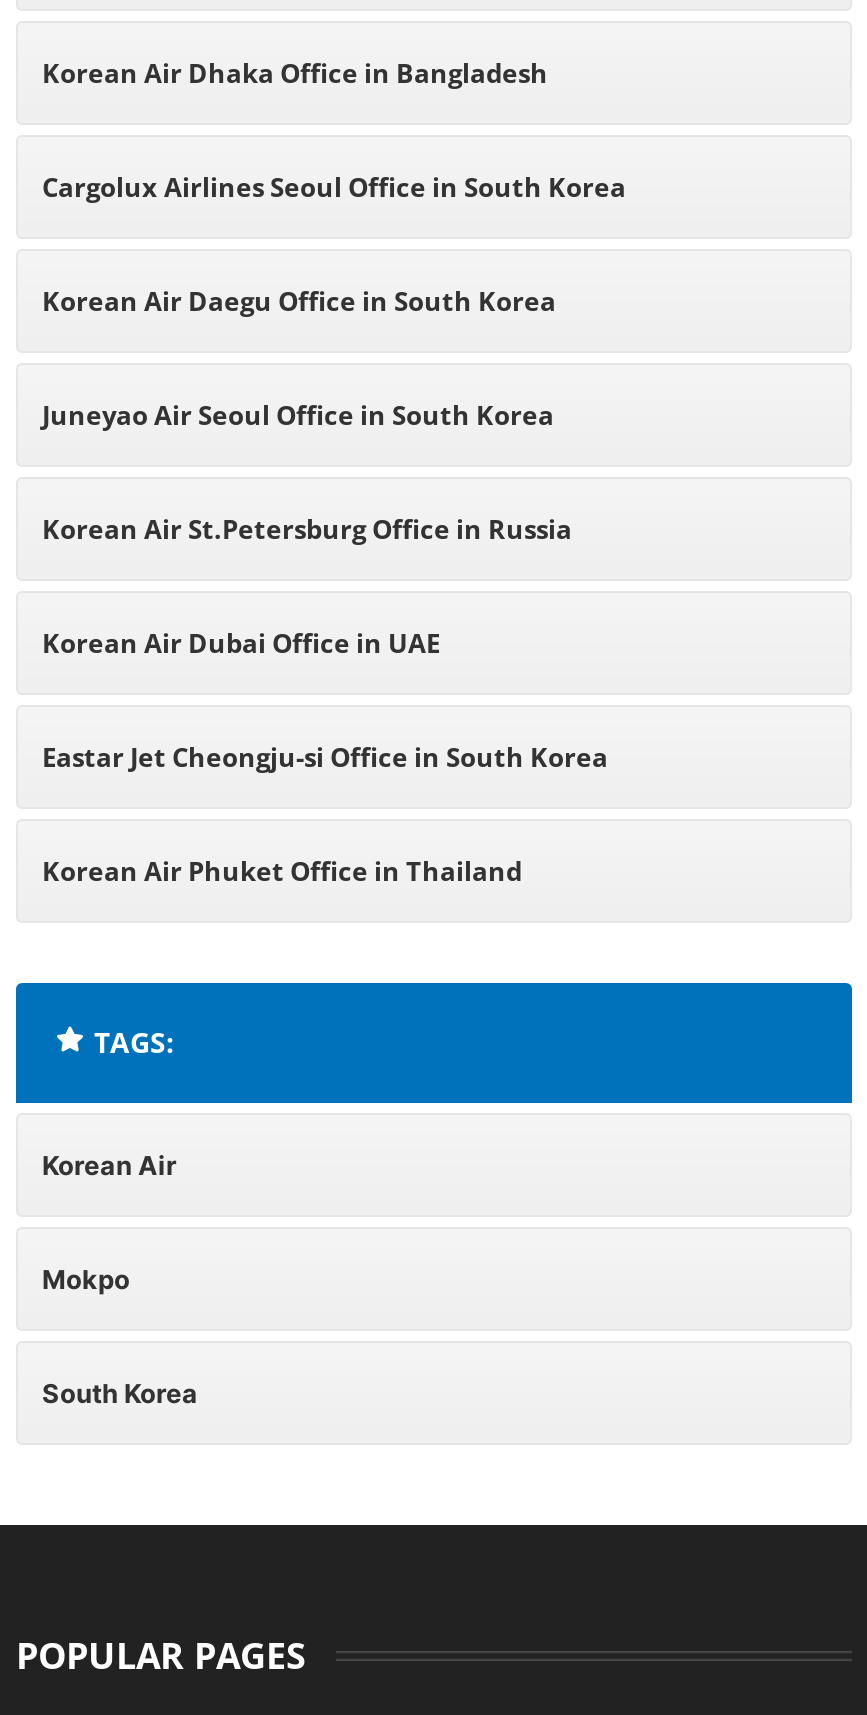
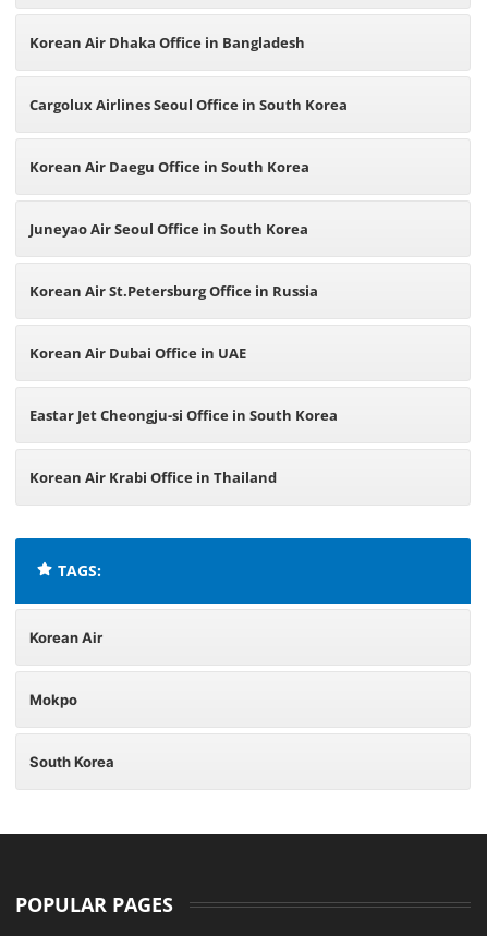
- Korean Air Phuket Office in Thailand
+ Korean Air Krabi Office in Thailand
